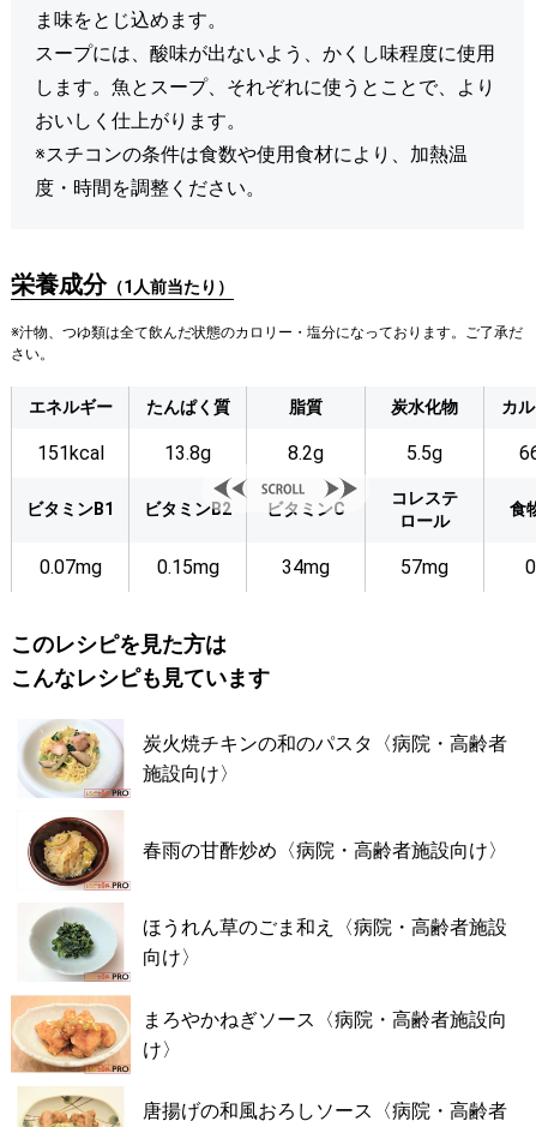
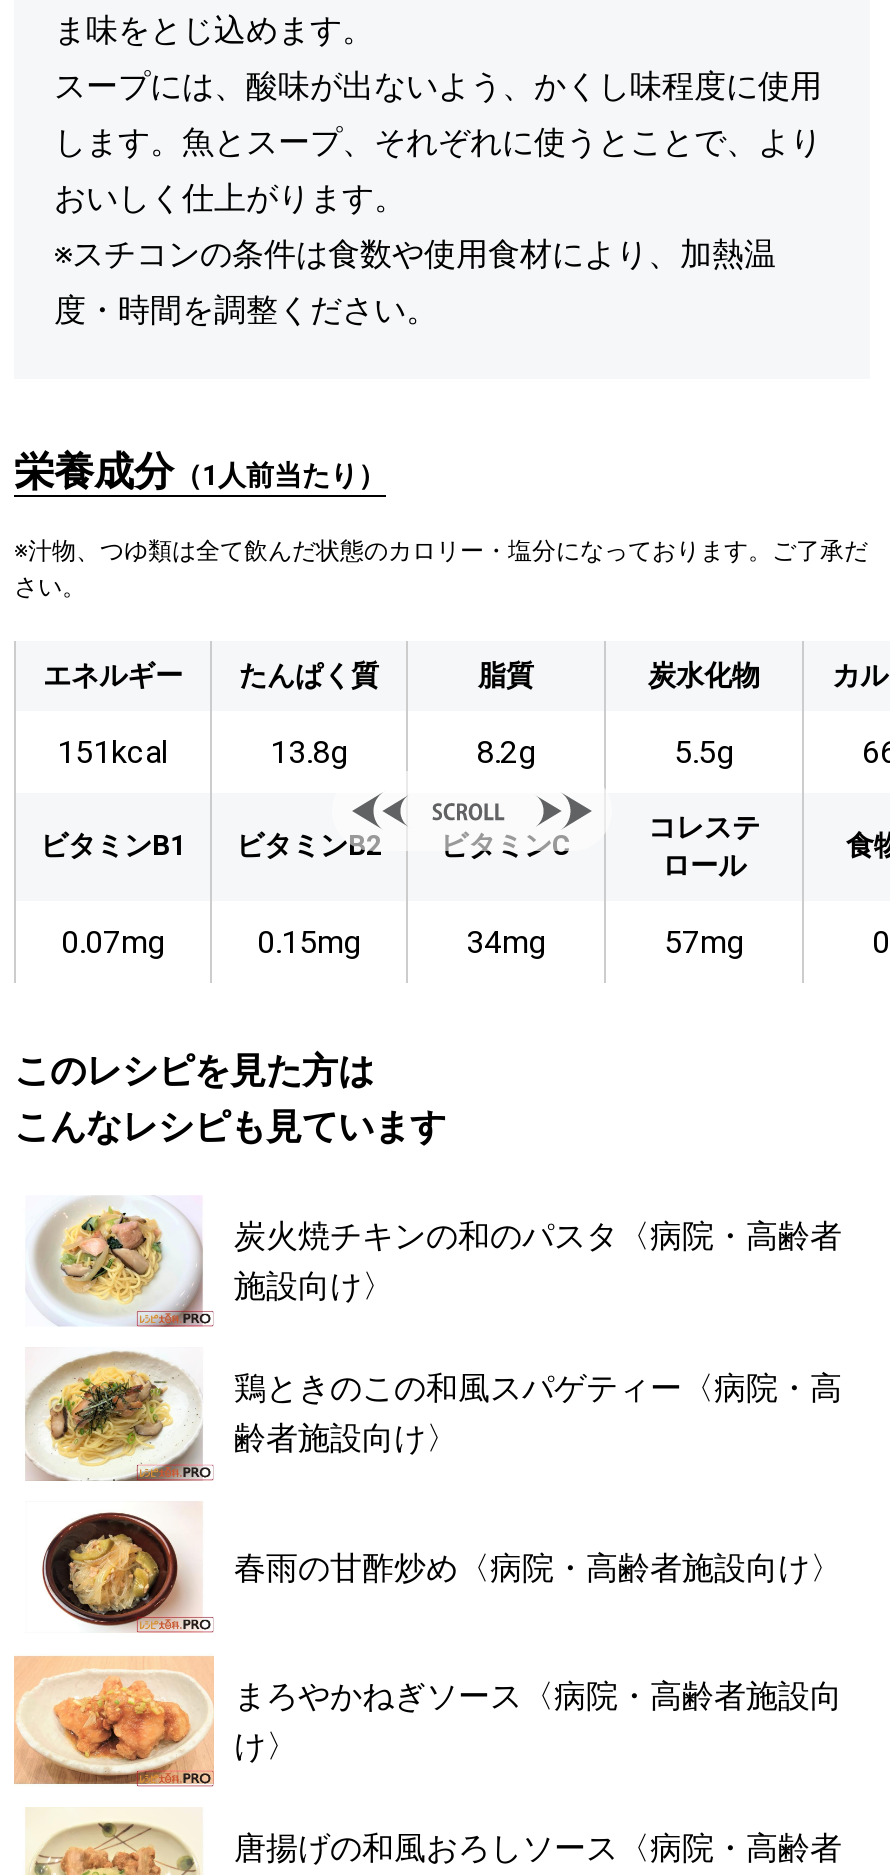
+ [image]
+ 鶏ときのこの和風スパゲティー〈病院・高
+ 齢者施設向け〉

moved down: [image] | 春雨の甘酢炒め〈病院・高齢者施設向け〉

- [image]
- ほうれん草のごま和え〈病院・高齢者施設
- 向け〉
